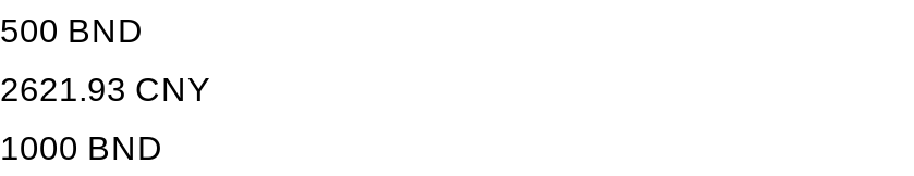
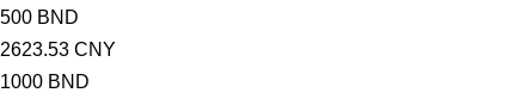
- 2621.93 CNY
+ 2623.53 CNY
